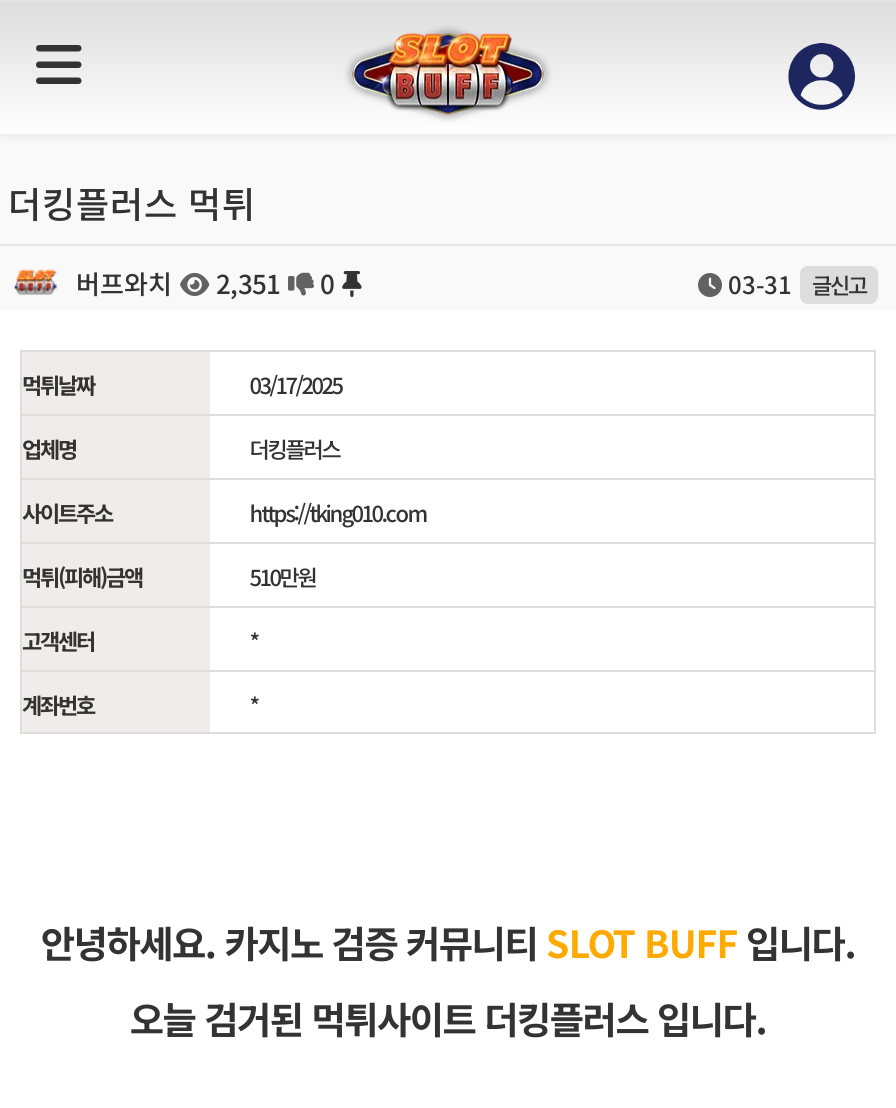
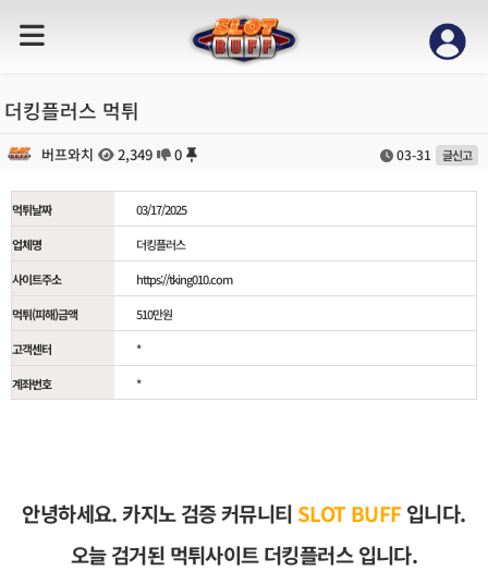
- 버프와치 2,351 0
+ 버프와치 2,349 0
